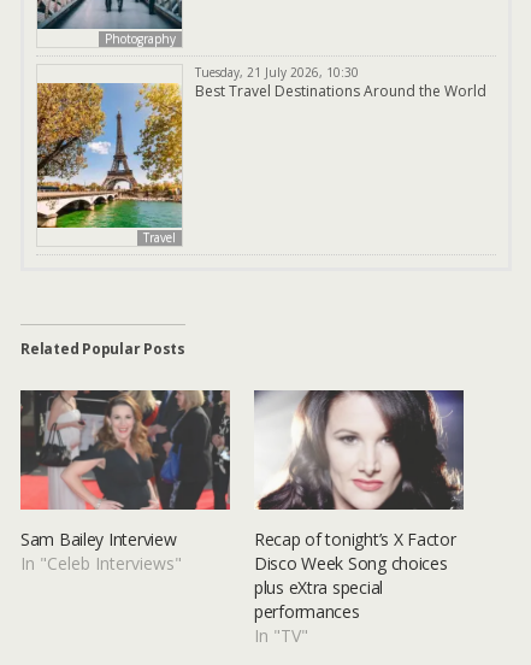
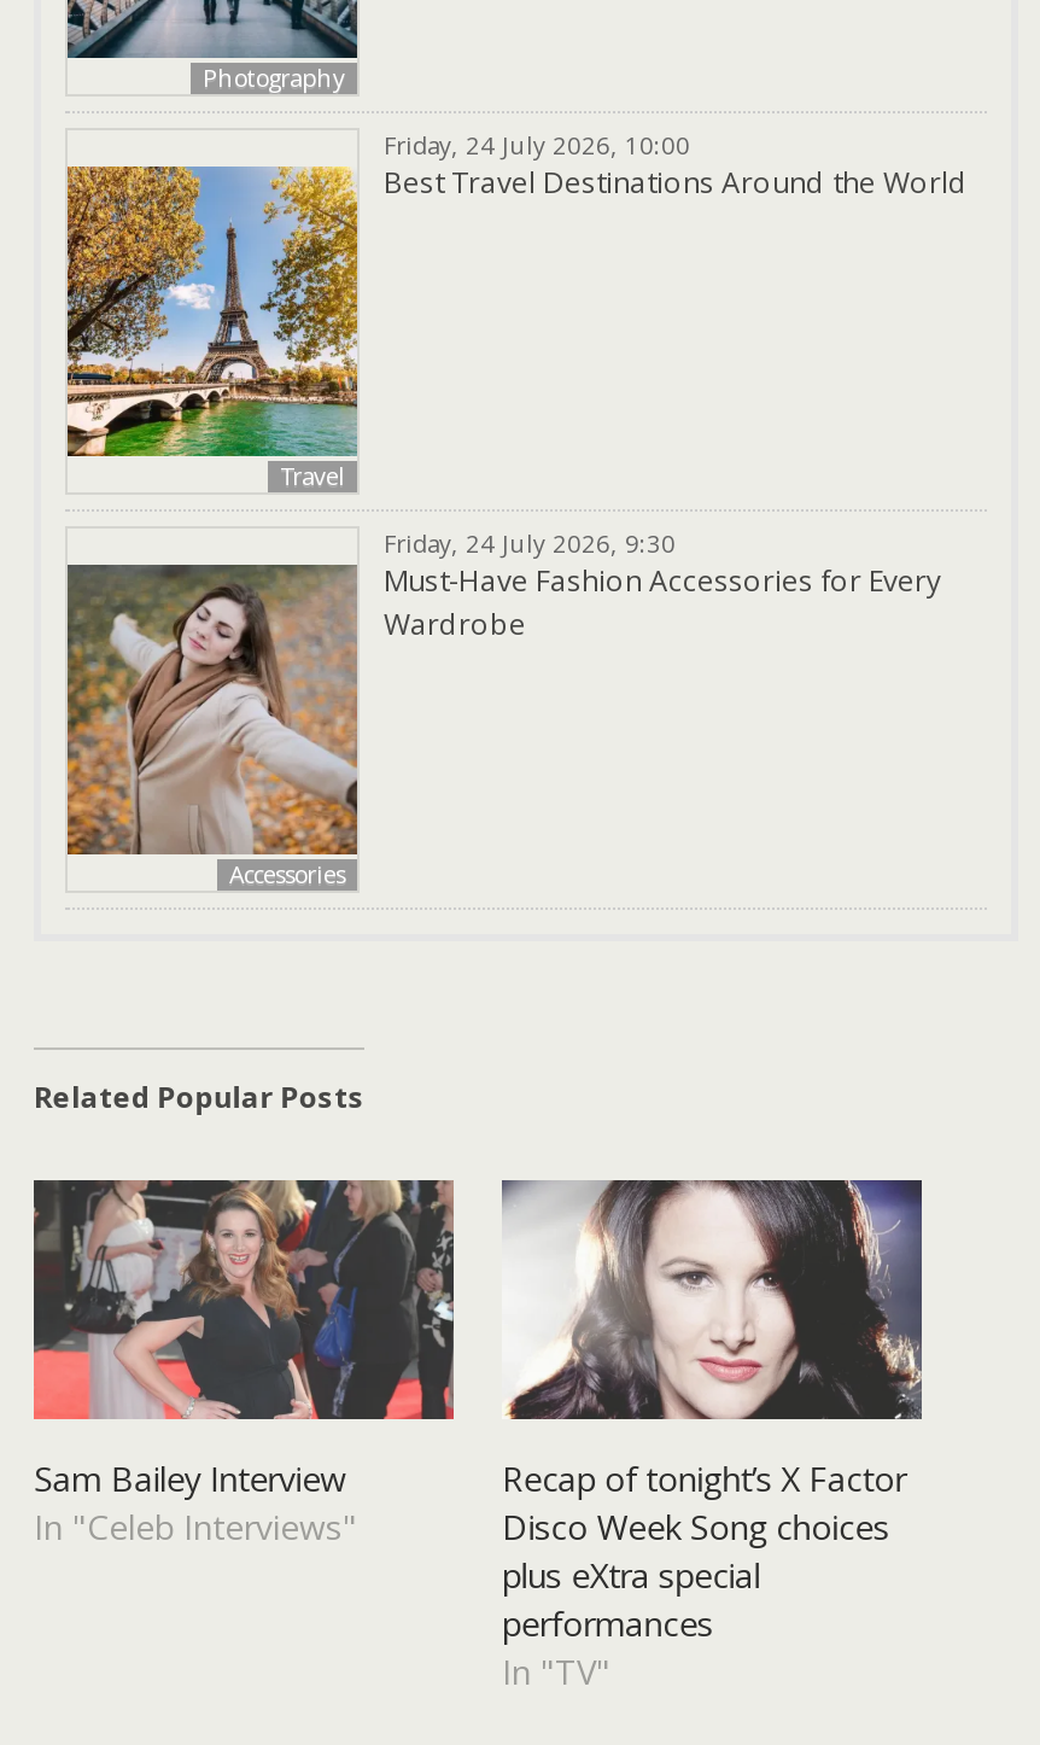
- Tuesday, 21 July 2026, 10:30
+ Friday, 24 July 2026, 10:00

+ [image]
+ Accessories

+ Friday, 24 July 2026, 9:30
+ Must-Have Fashion Accessories for Every
+ Wardrobe
